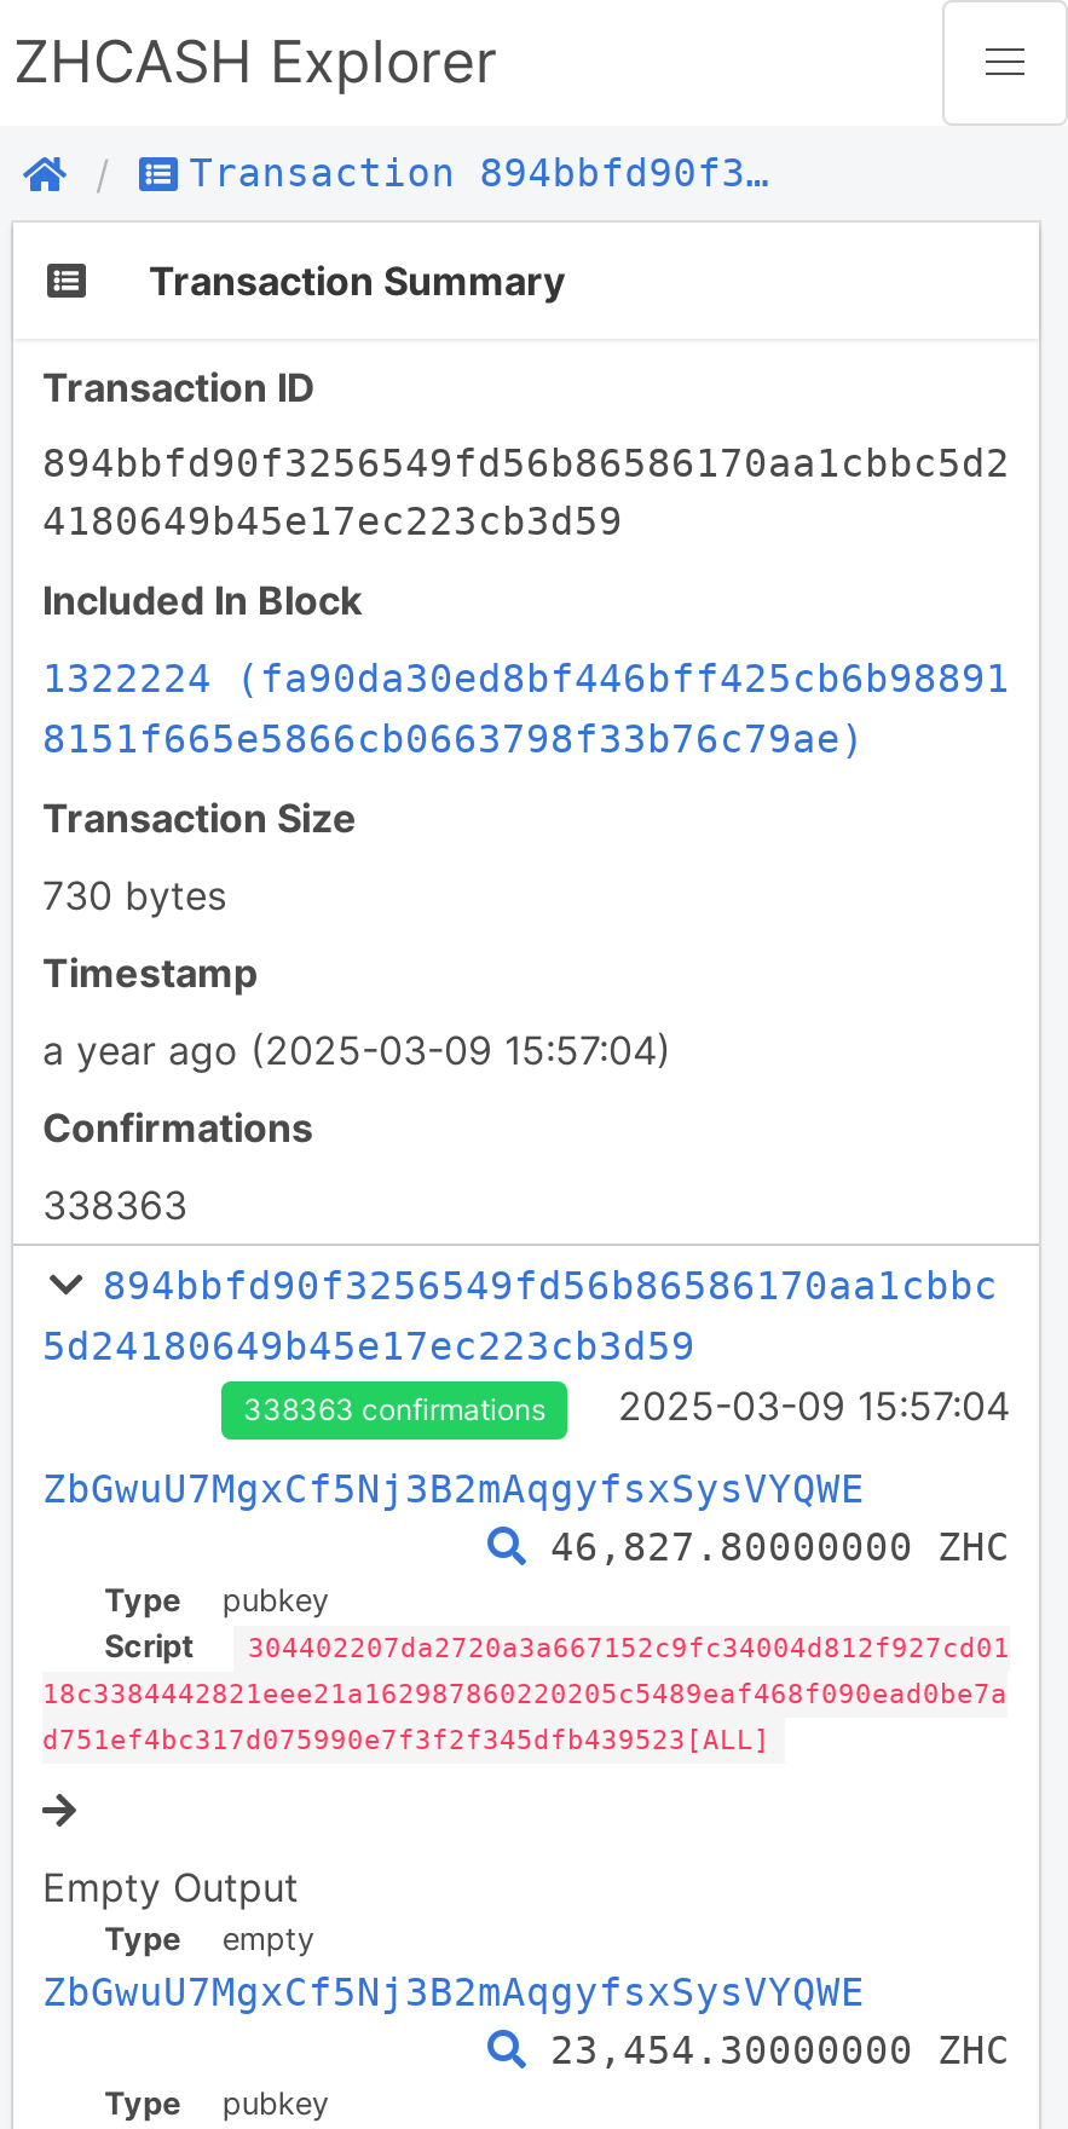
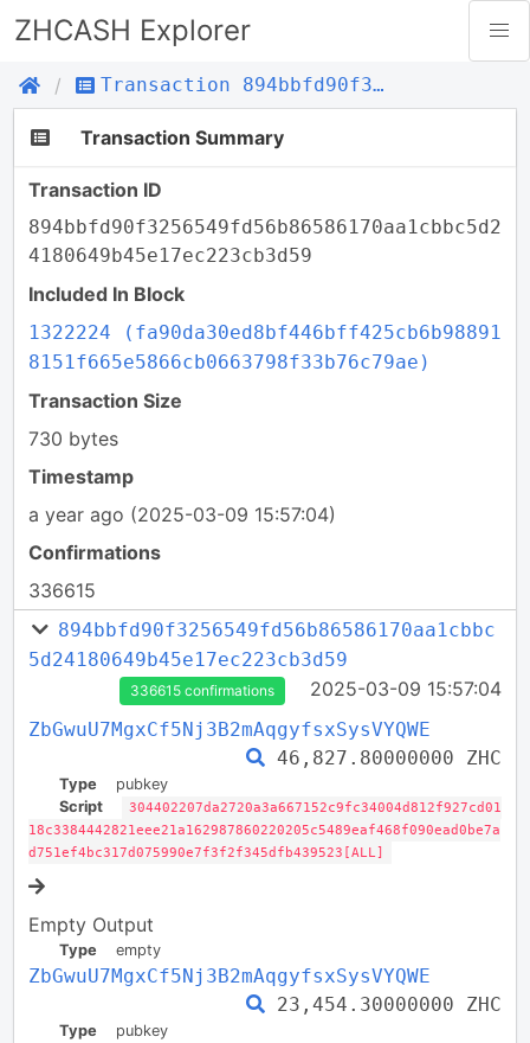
- 338363
+ 336615

- 338363 confirmations
+ 336615 confirmations
